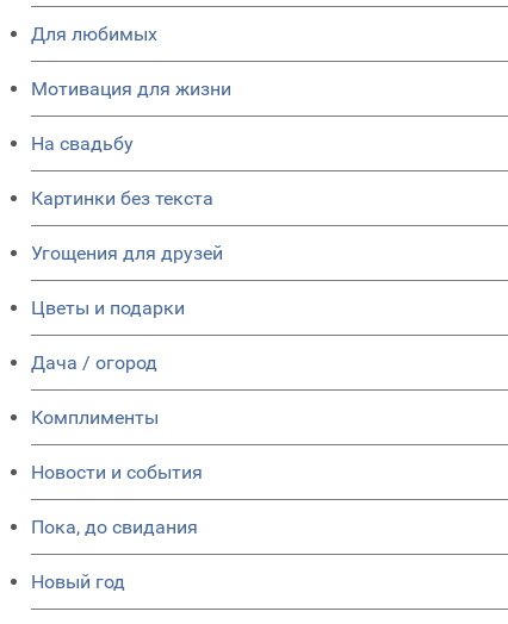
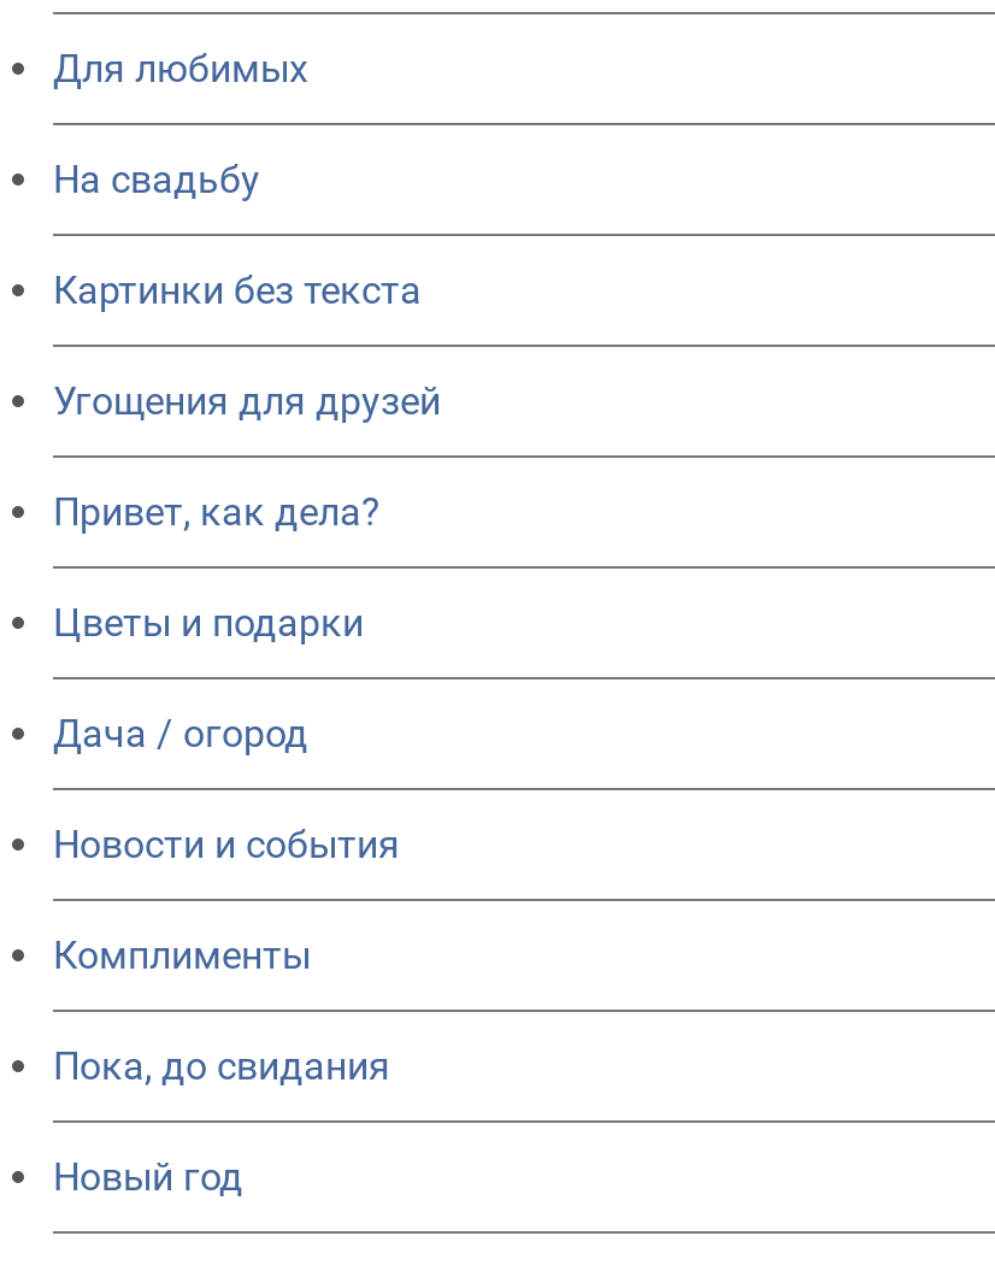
- Мотивация для жизни

moved up: На свадьбу | Картинки без текста | Угощения для друзей

+ Привет, как дела?

moved down: Комплименты

moved up: Новости и события
